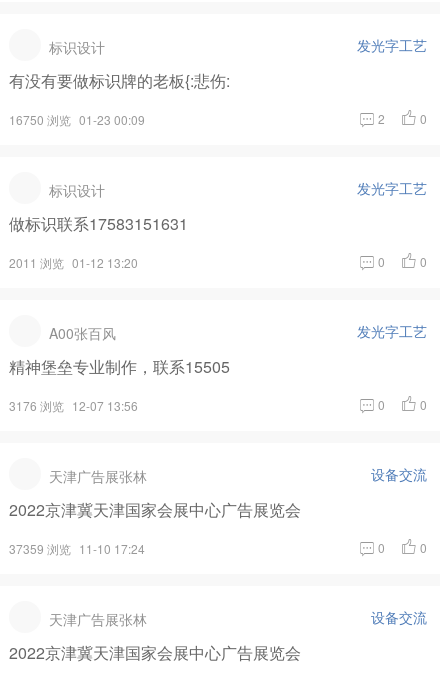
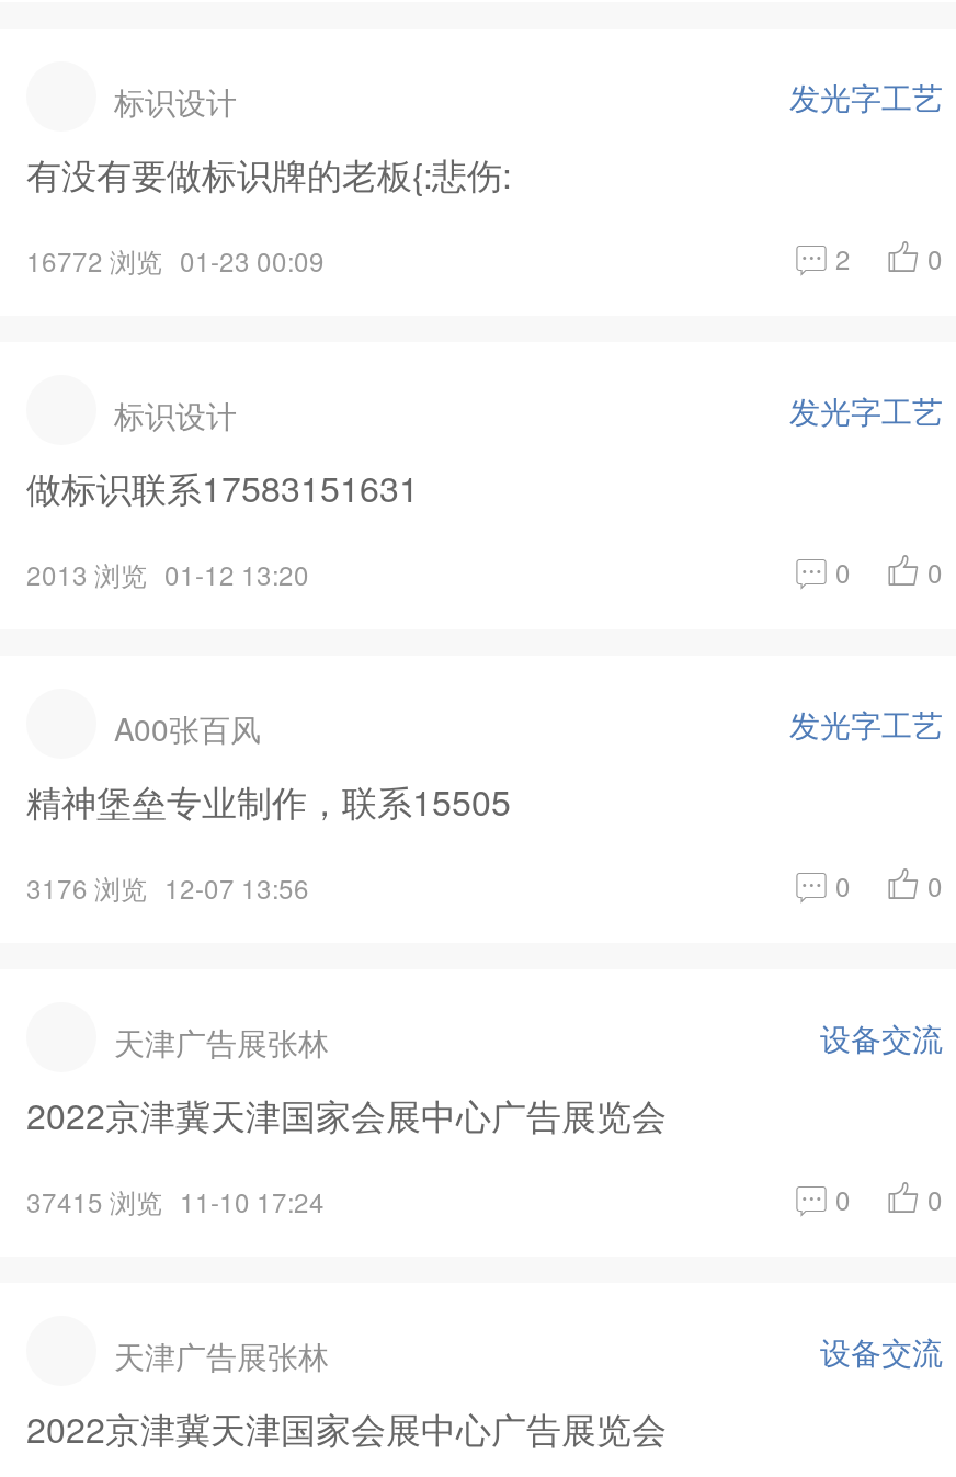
- 16750 浏览 01-23 00:09
+ 16772 浏览 01-23 00:09

- 2011 浏览 01-12 13:20
+ 2013 浏览 01-12 13:20

- 37359 浏览 11-10 17:24
+ 37415 浏览 11-10 17:24
